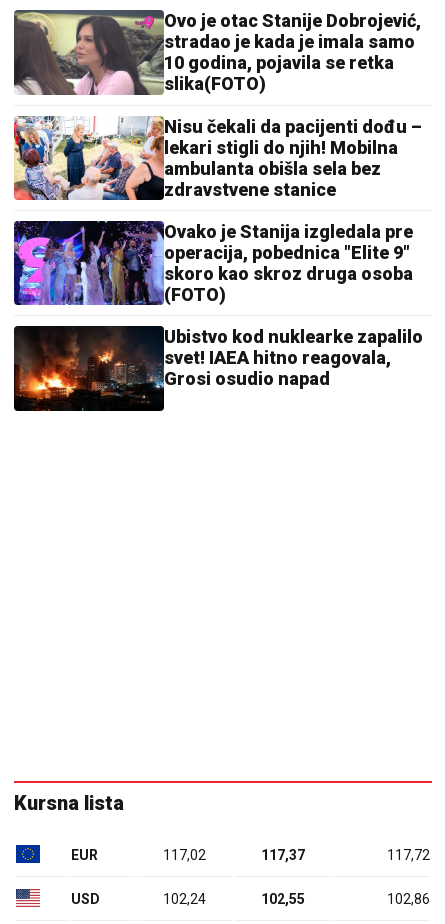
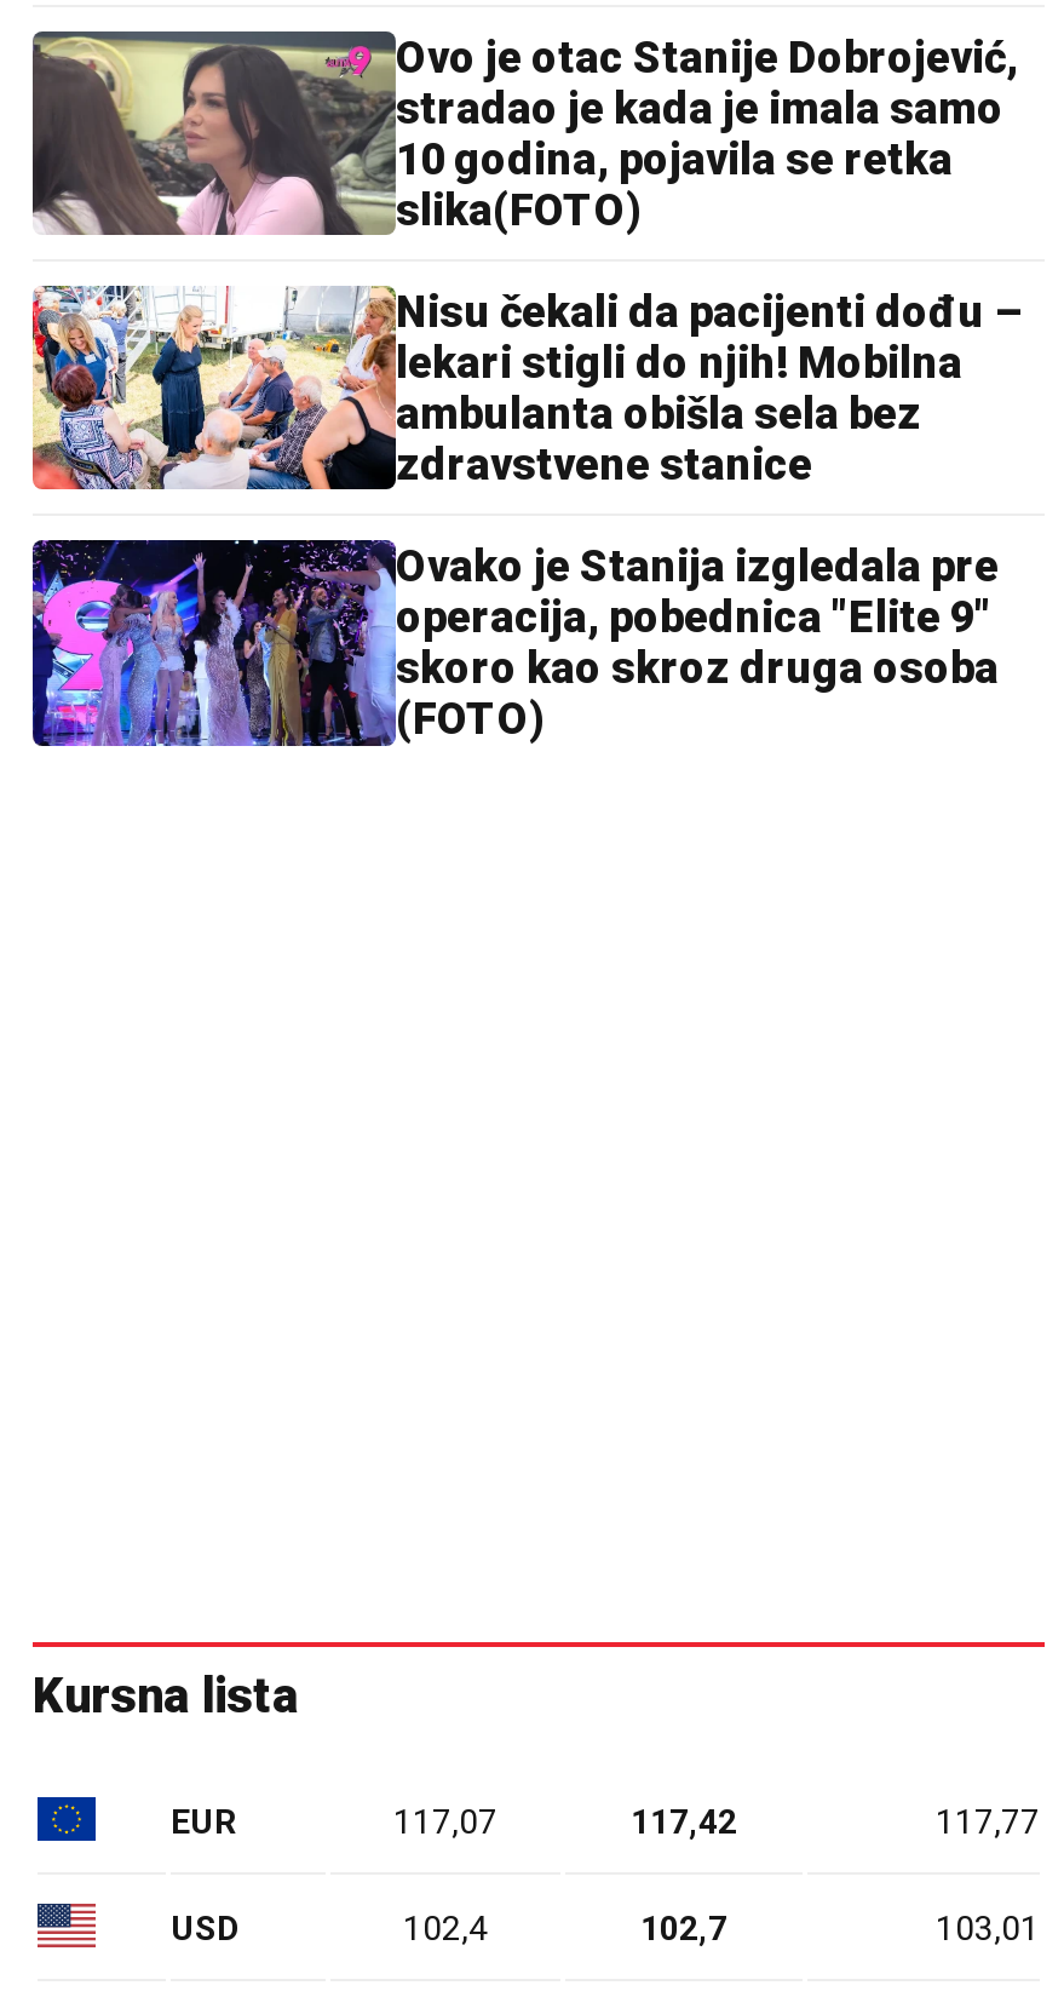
- [image]
- Ubistvo kod nuklearke zapalilo
- svet! IAEA hitno reagovala,
- Grosi osudio napad

- 117,02
+ 117,07

- 117,37
+ 117,42

- 117,72
+ 117,77

- 102,24
+ 102,4

- 102,55
+ 102,7

- 102,86
+ 103,01
